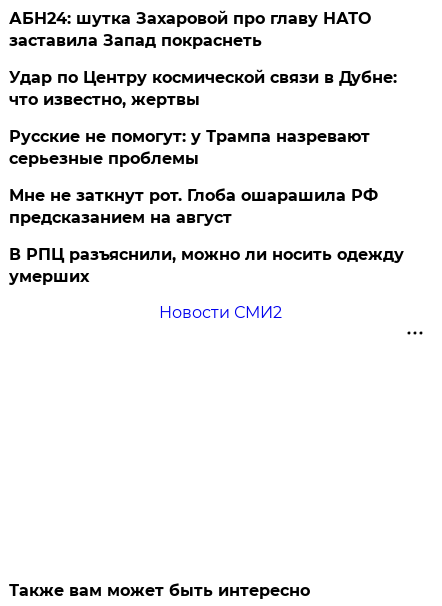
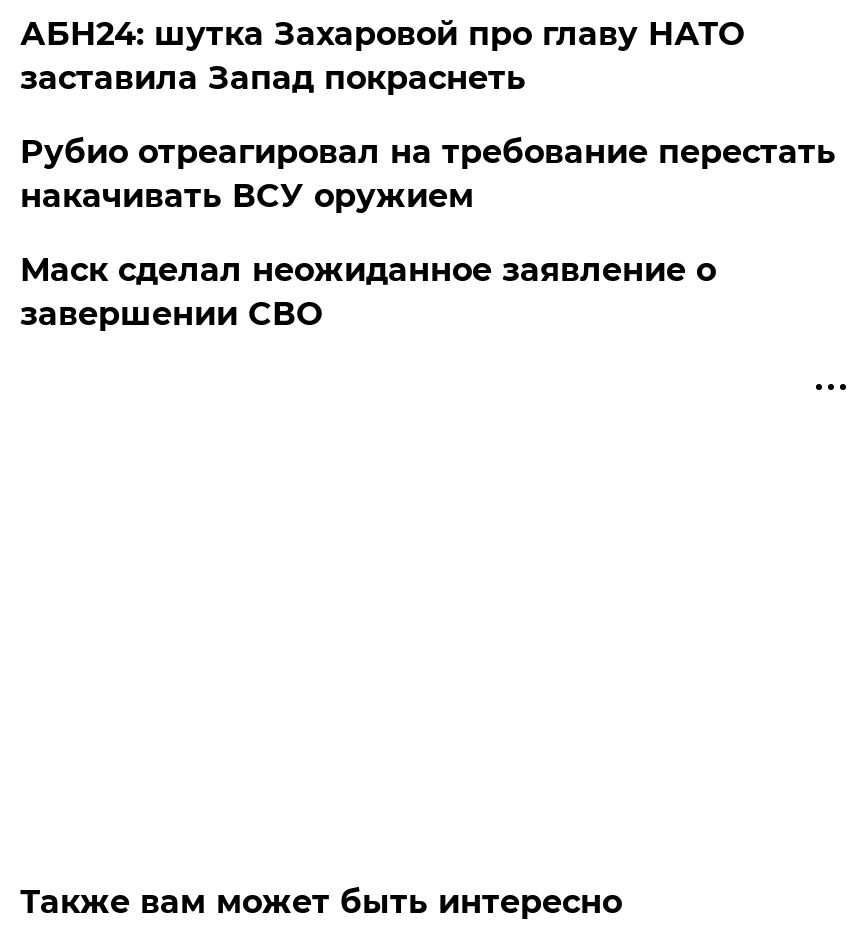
- Удар по Центру космической связи в Дубне:
- что известно, жертвы
- Русские не помогут: у Трампа назревают
- серьезные проблемы
- Мне не заткнут рот. Глоба ошарашила РФ
- предсказанием на август
- В РПЦ разъяснили, можно ли носить одежду
- умерших
- Новости СМИ2
+ Рубио отреагировал на требование перестать
+ накачивать ВСУ оружием
+ Маск сделал неожиданное заявление о
+ завершении СВО
